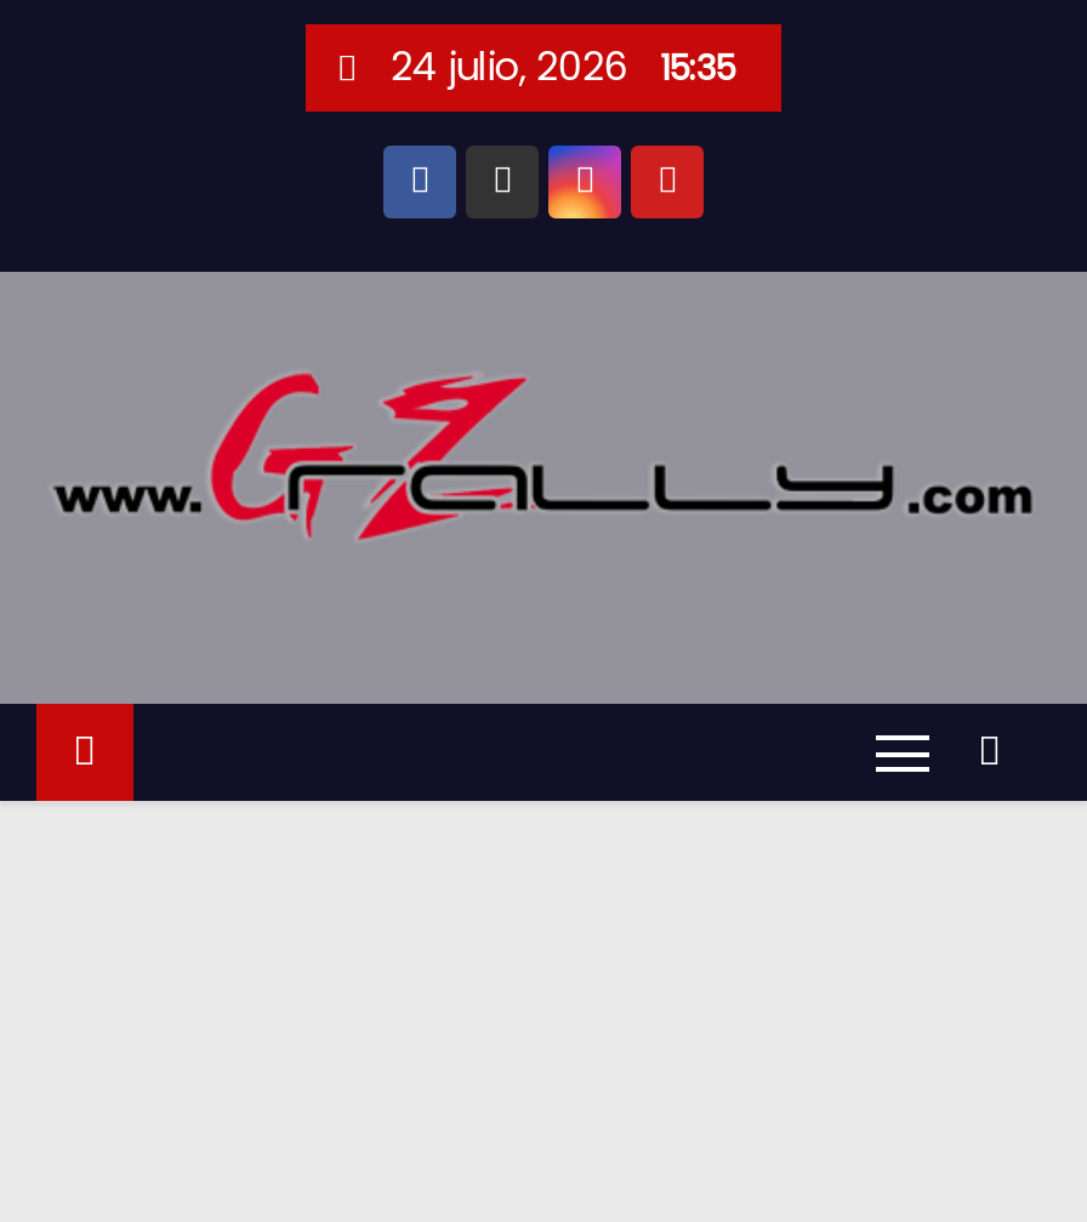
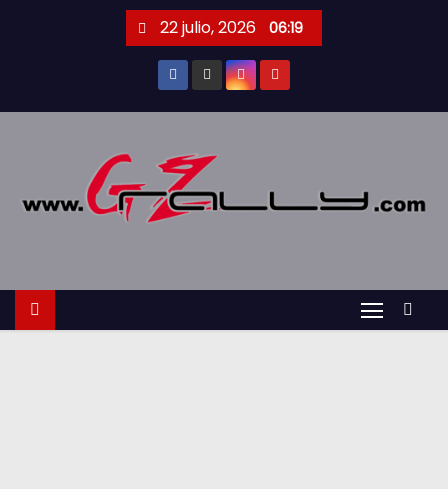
- 24 julio, 2026 15:35
+ 22 julio, 2026 06:19
